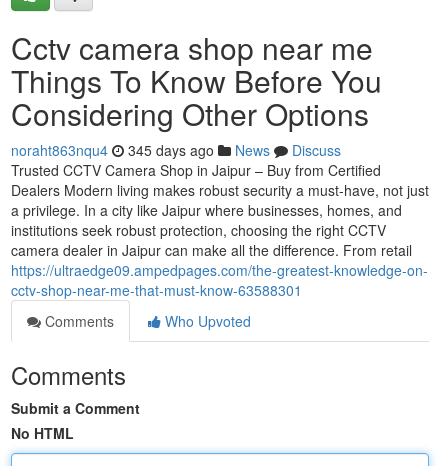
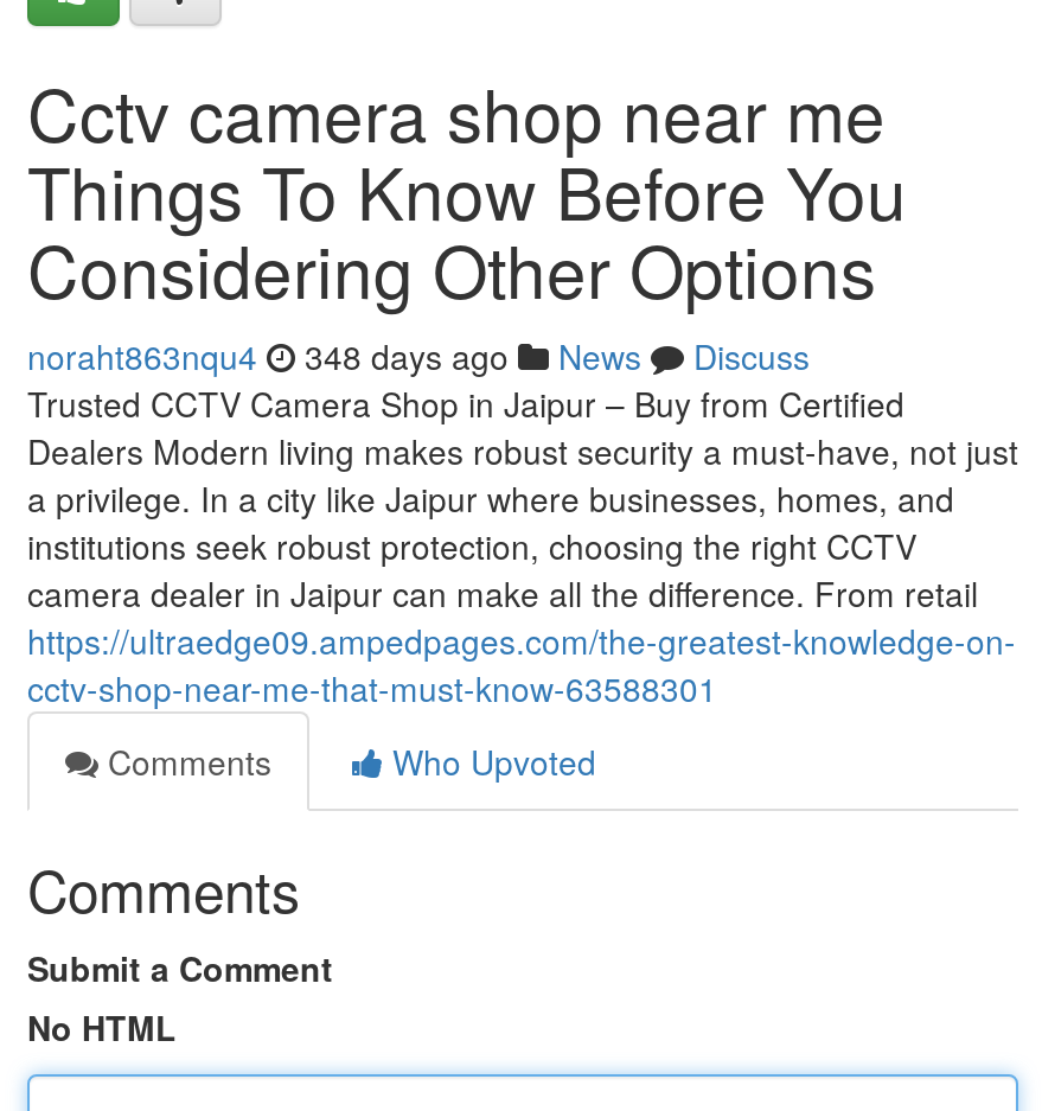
- noraht863nqu4 345 days ago News Discuss
+ noraht863nqu4 348 days ago News Discuss
